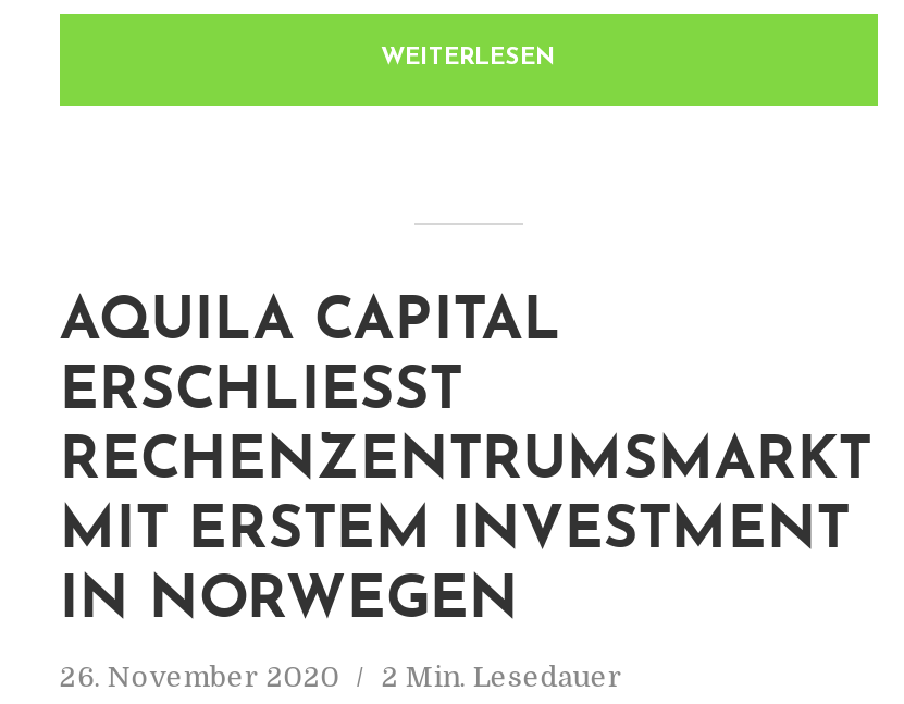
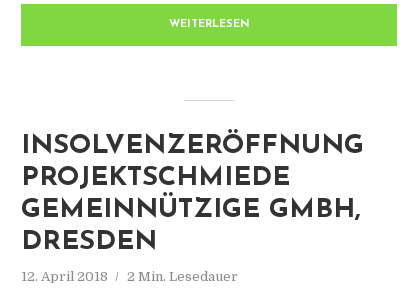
- AQUILA CAPITAL
- ERSCHLIESST R
- ECHENZENTRUMSMARKT M
- IT ERSTEM INVESTMENT I
- N NORWEGEN
+ INSOLVENZERÖFFNUNG
+ PROJEKTSCHMIEDE
+ GEMEINNÜTZIGE GMBH,
+ DRESDEN

- 26. November 2020 2 Min. Lesedauer
+ 12. April 2018 2 Min. Lesedauer
